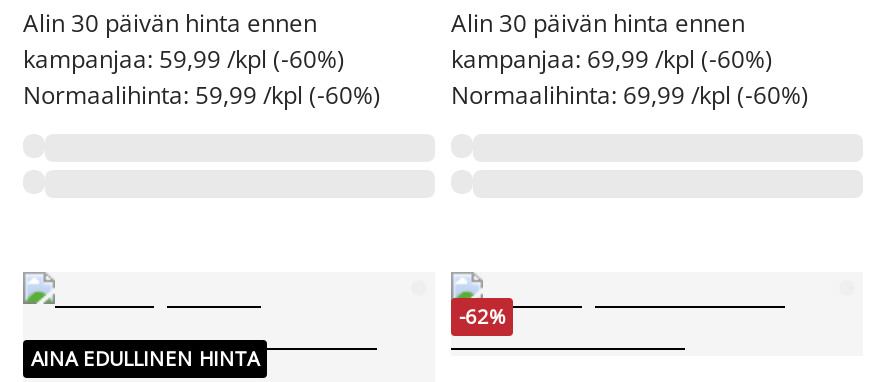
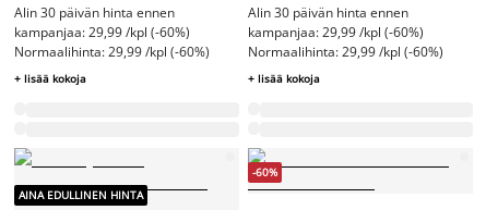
- kampanjaa: 59,99 /kpl (-60%)
- Normaalihinta: 59,99 /kpl (-60%)
+ kampanjaa: 29,99 /kpl (-60%)
+ Normaalihinta: 29,99 /kpl (-60%)
+ + lisää kokoja

- kampanjaa: 69,99 /kpl (-60%)
- Normaalihinta: 69,99 /kpl (-60%)
+ kampanjaa: 29,99 /kpl (-60%)
+ Normaalihinta: 29,99 /kpl (-60%)
+ + lisää kokoja

- -62%
+ -60%
